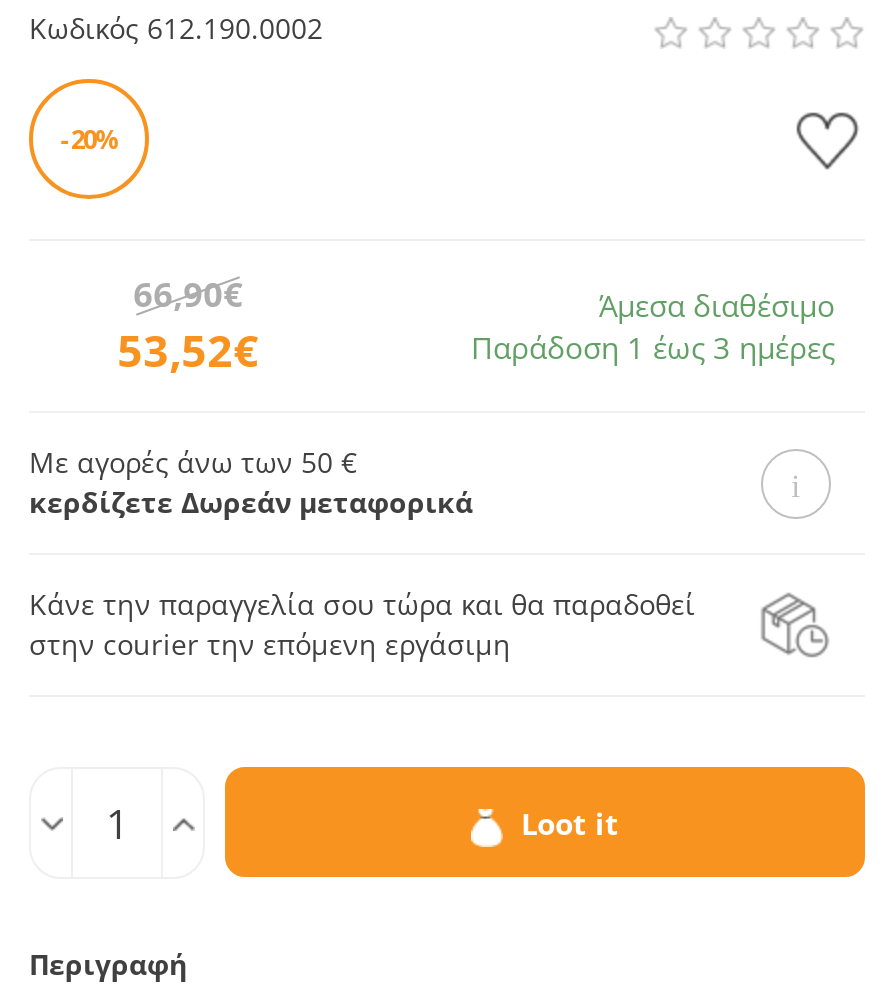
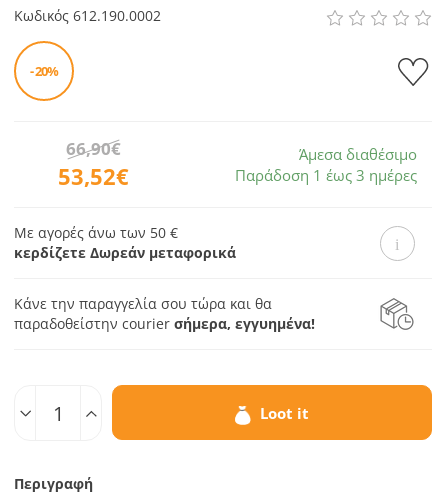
- Κάνε την παραγγελία σου τώρα και θα παραδοθεί
- στην courier την επόμενη εργάσιμη
+ Κάνε την παραγγελία σου τώρα και θα
+ παραδοθείστην courier σήμερα, εγγυημένα!
